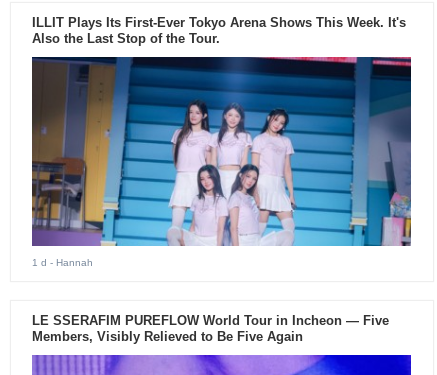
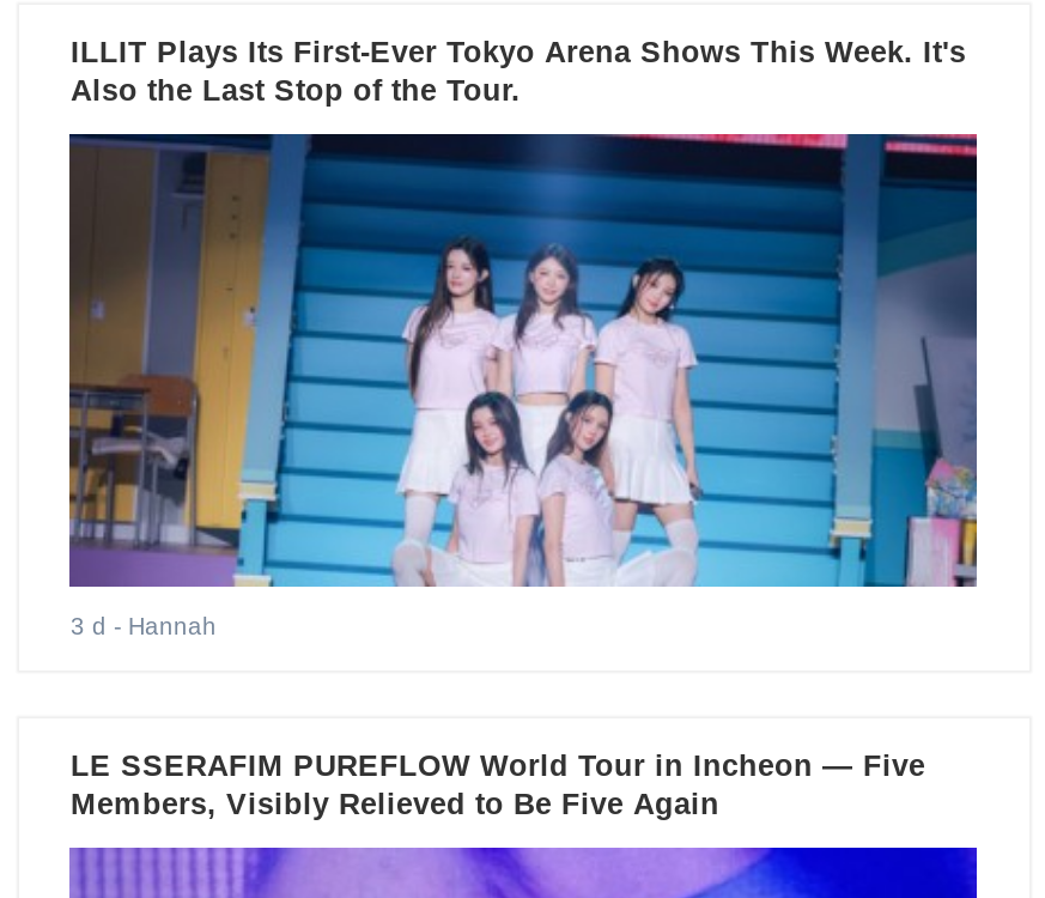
- 1 d - Hannah
+ 3 d - Hannah
